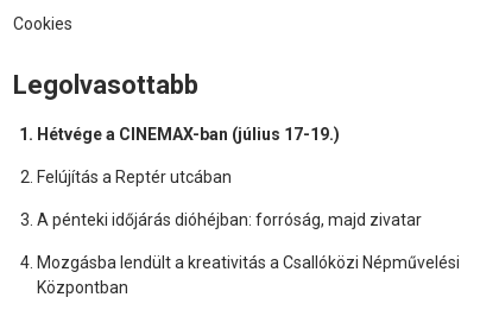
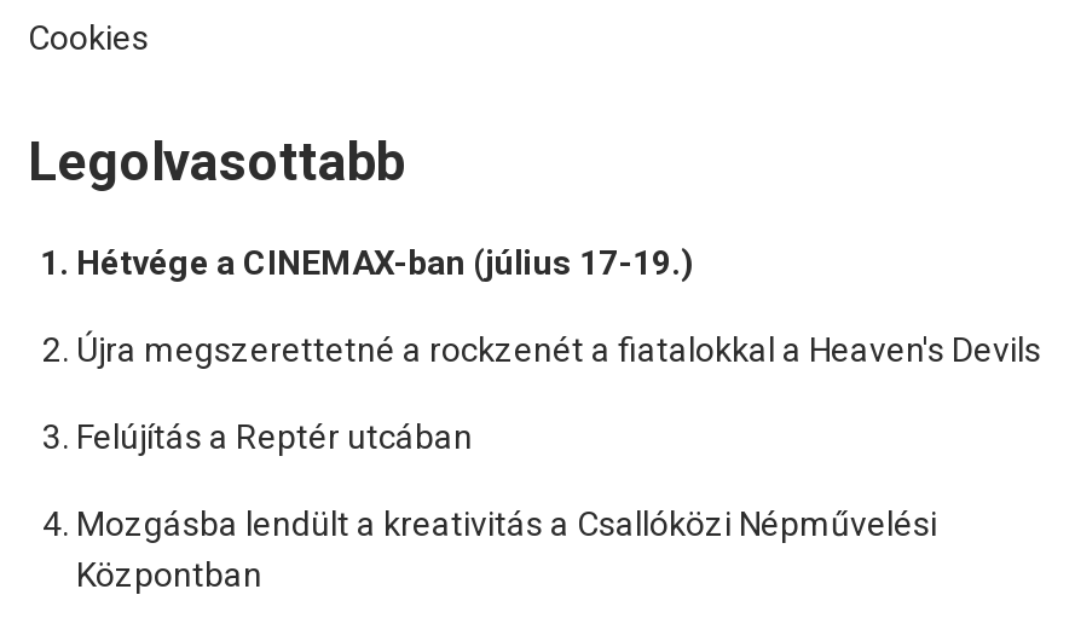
+ Újra megszerettetné a rockzenét a fiatalokkal a Heaven's Devils

moved down: Felújítás a Reptér utcában

- A pénteki időjárás dióhéjban: forróság, majd zivatar
